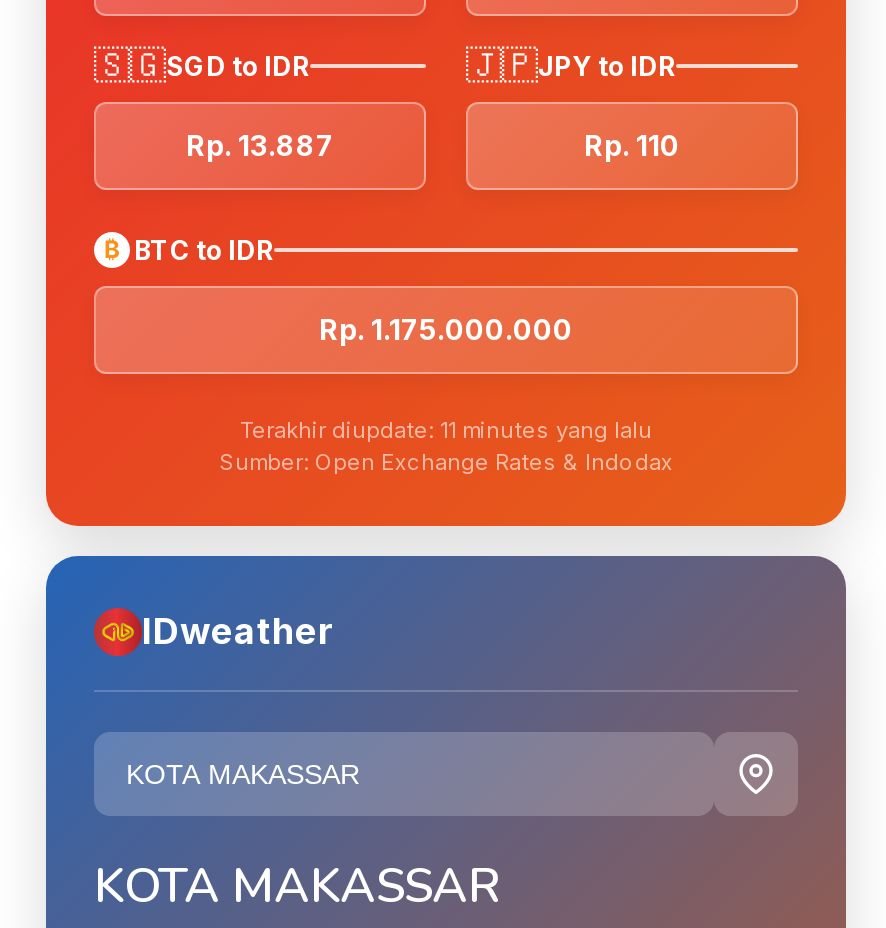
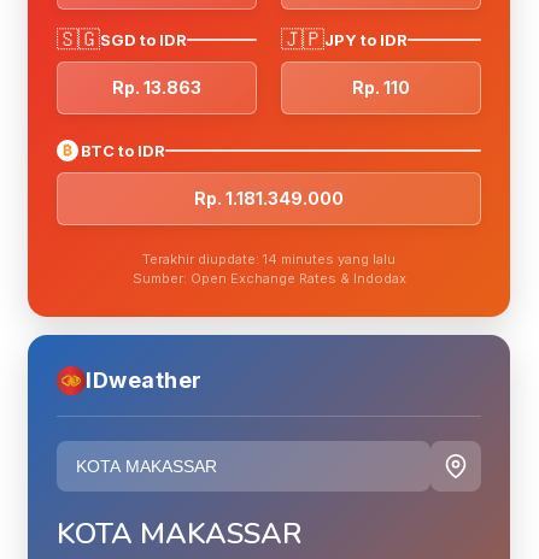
- Rp. 13.887
+ Rp. 13.863

- Rp. 1.175.000.000
+ Rp. 1.181.349.000

- Terakhir diupdate: 11 minutes yang lalu
+ Terakhir diupdate: 14 minutes yang lalu
